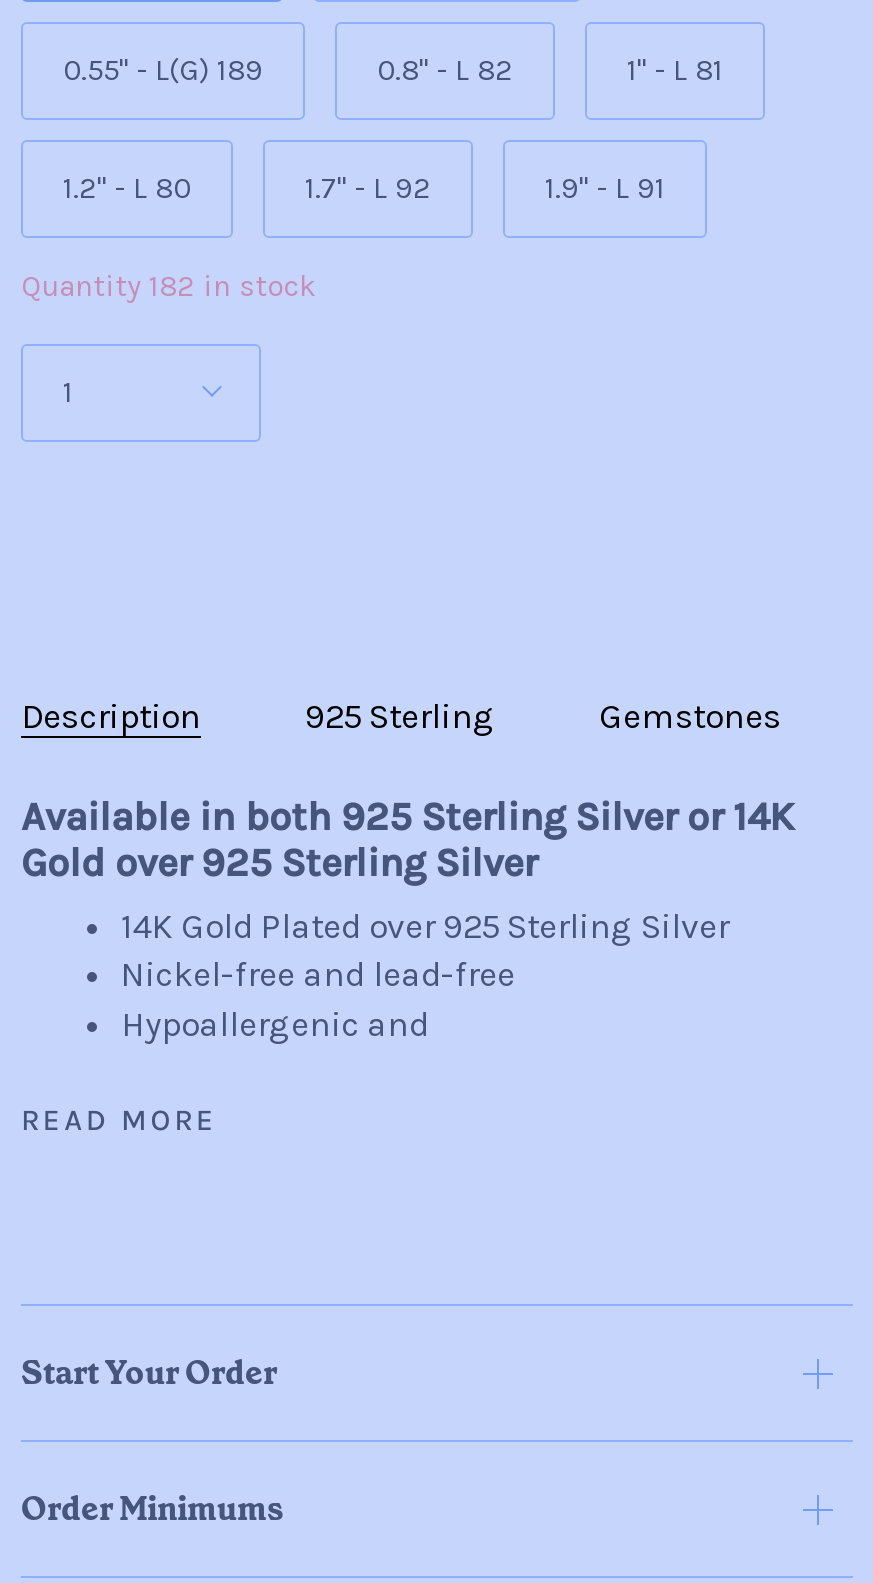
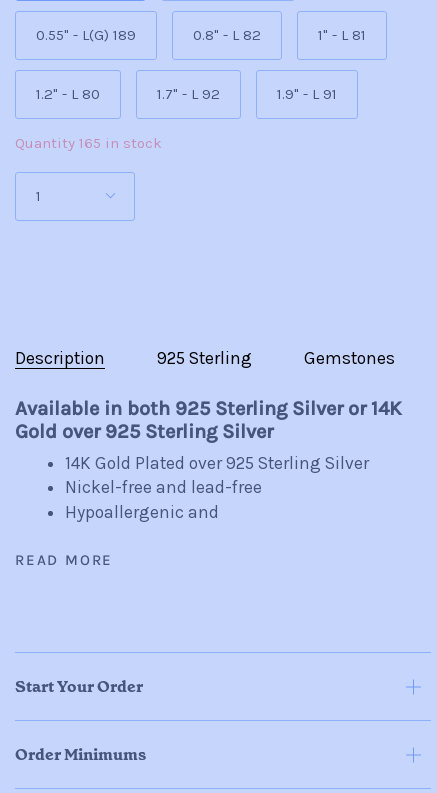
- Quantity 182 in stock
+ Quantity 165 in stock
